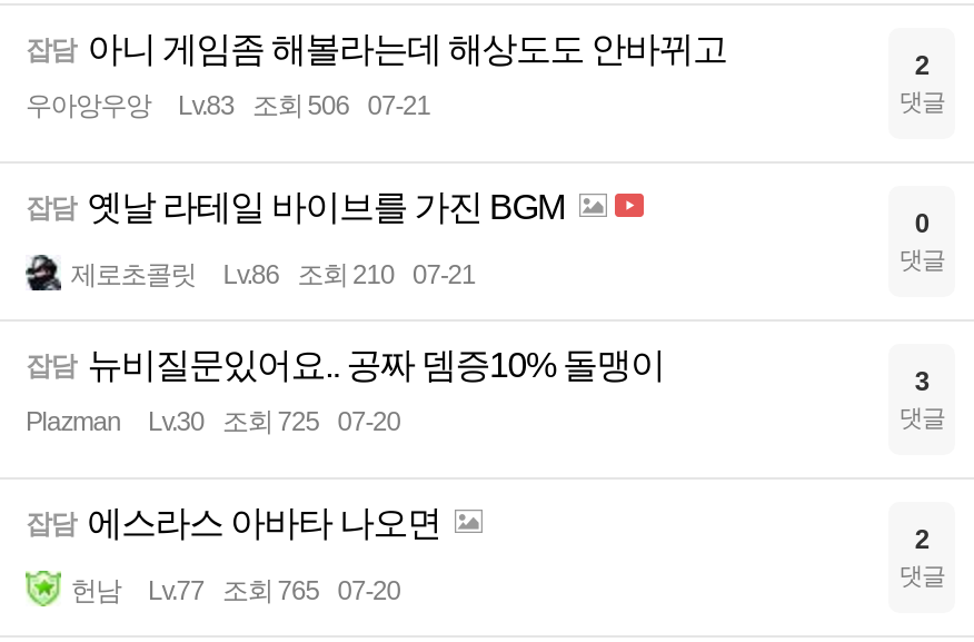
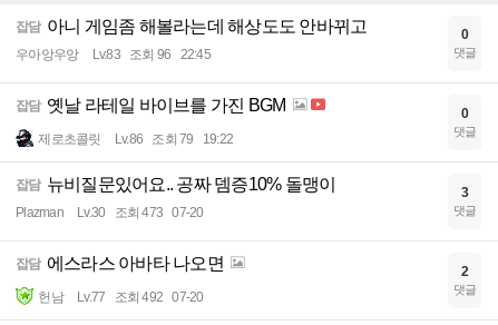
- 2
+ 0

- 우아앙우앙 Lv.83 조회 506 07-21
+ 우아앙우앙 Lv.83 조회 96 22:45

- 제로초콜릿 Lv.86 조회 210 07-21
+ 제로초콜릿 Lv.86 조회 79 19:22

- Plazman Lv.30 조회 725 07-20
+ Plazman Lv.30 조회 473 07-20

- 헌남 Lv.77 조회 765 07-20
+ 헌남 Lv.77 조회 492 07-20
